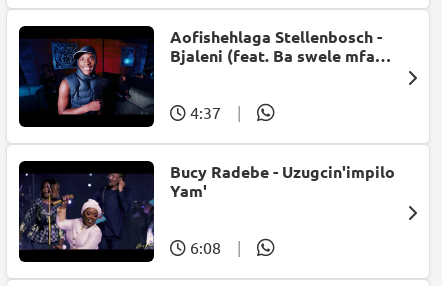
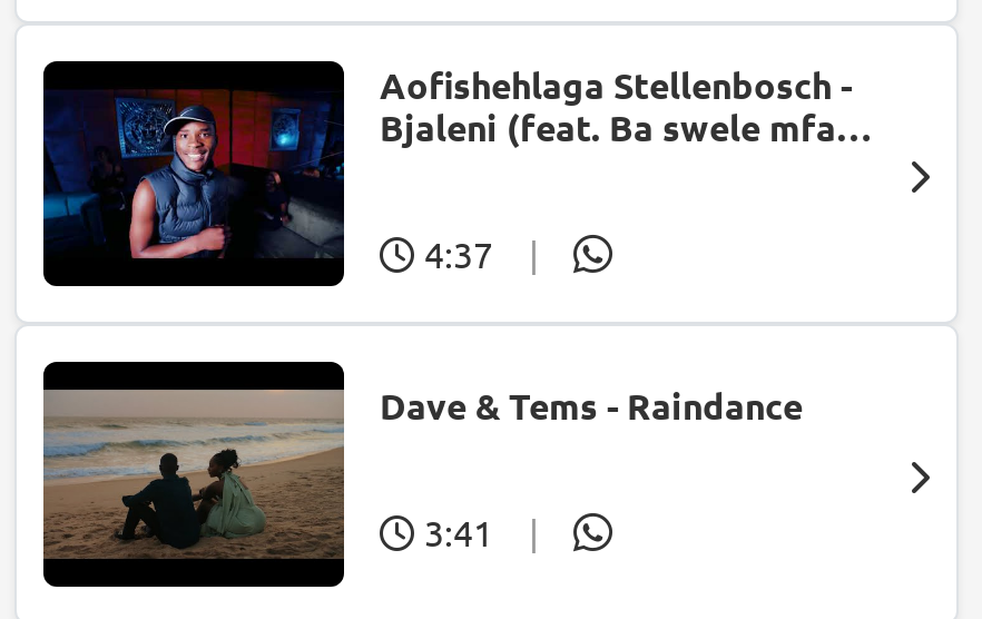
- [image]
- Bucy Radebe - Uzugcin'impilo
- Yam'
+ [image]
+ Dave & Tems - Raindance

- 6:08
+ 3:41
